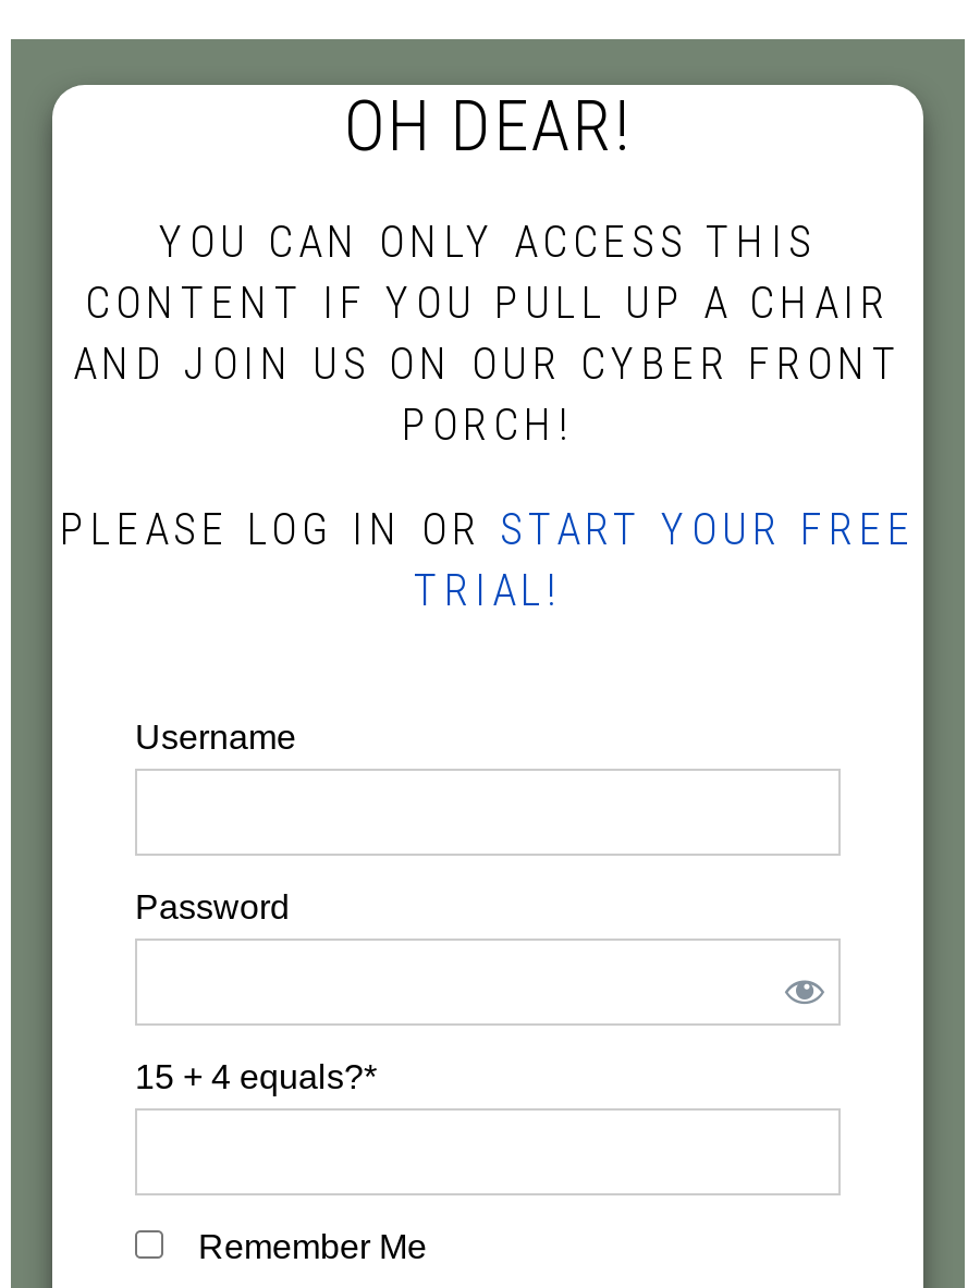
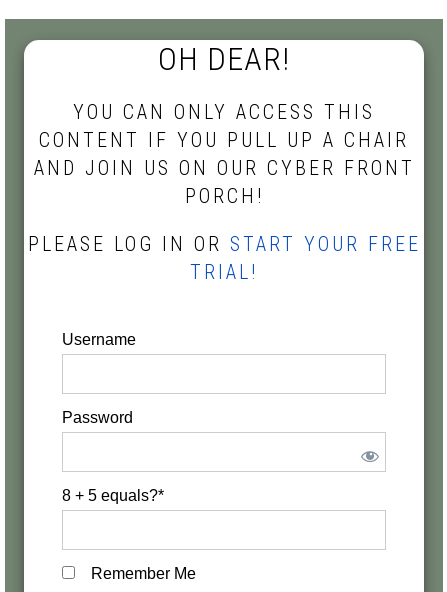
- 15 + 4 equals?*
+ 8 + 5 equals?*
